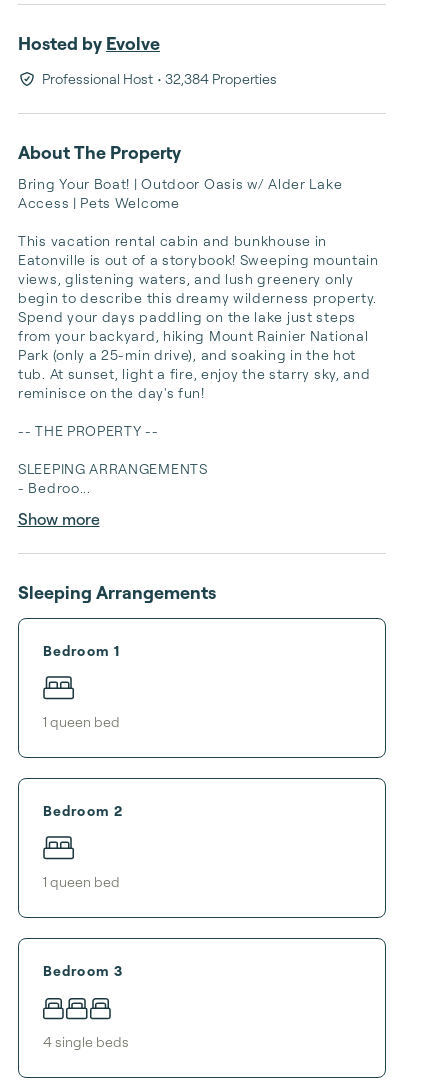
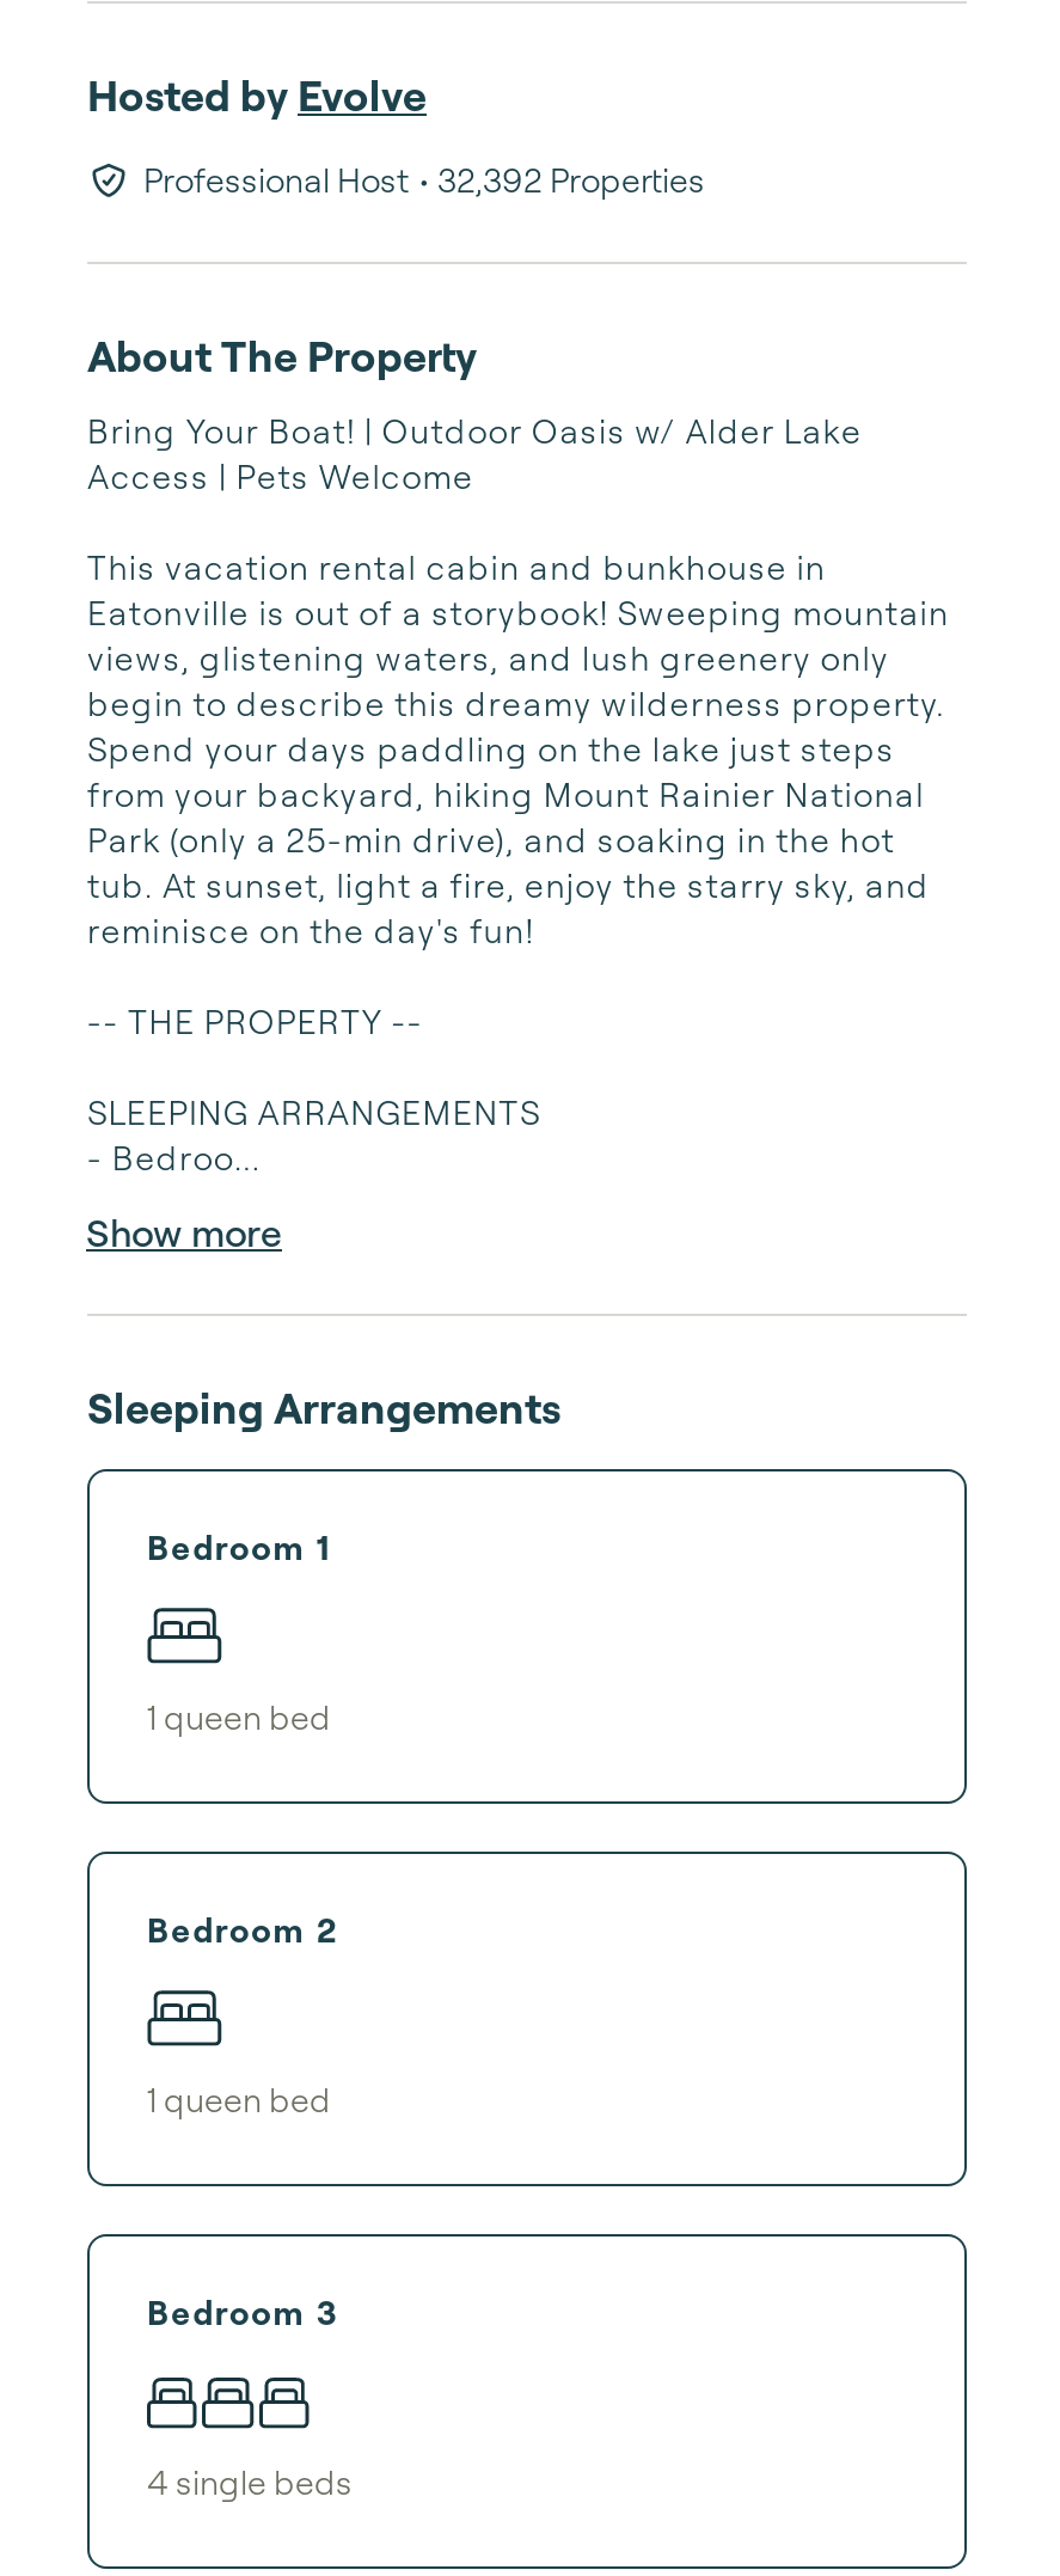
- Professional Host • 32,384 Properties
+ Professional Host • 32,392 Properties
